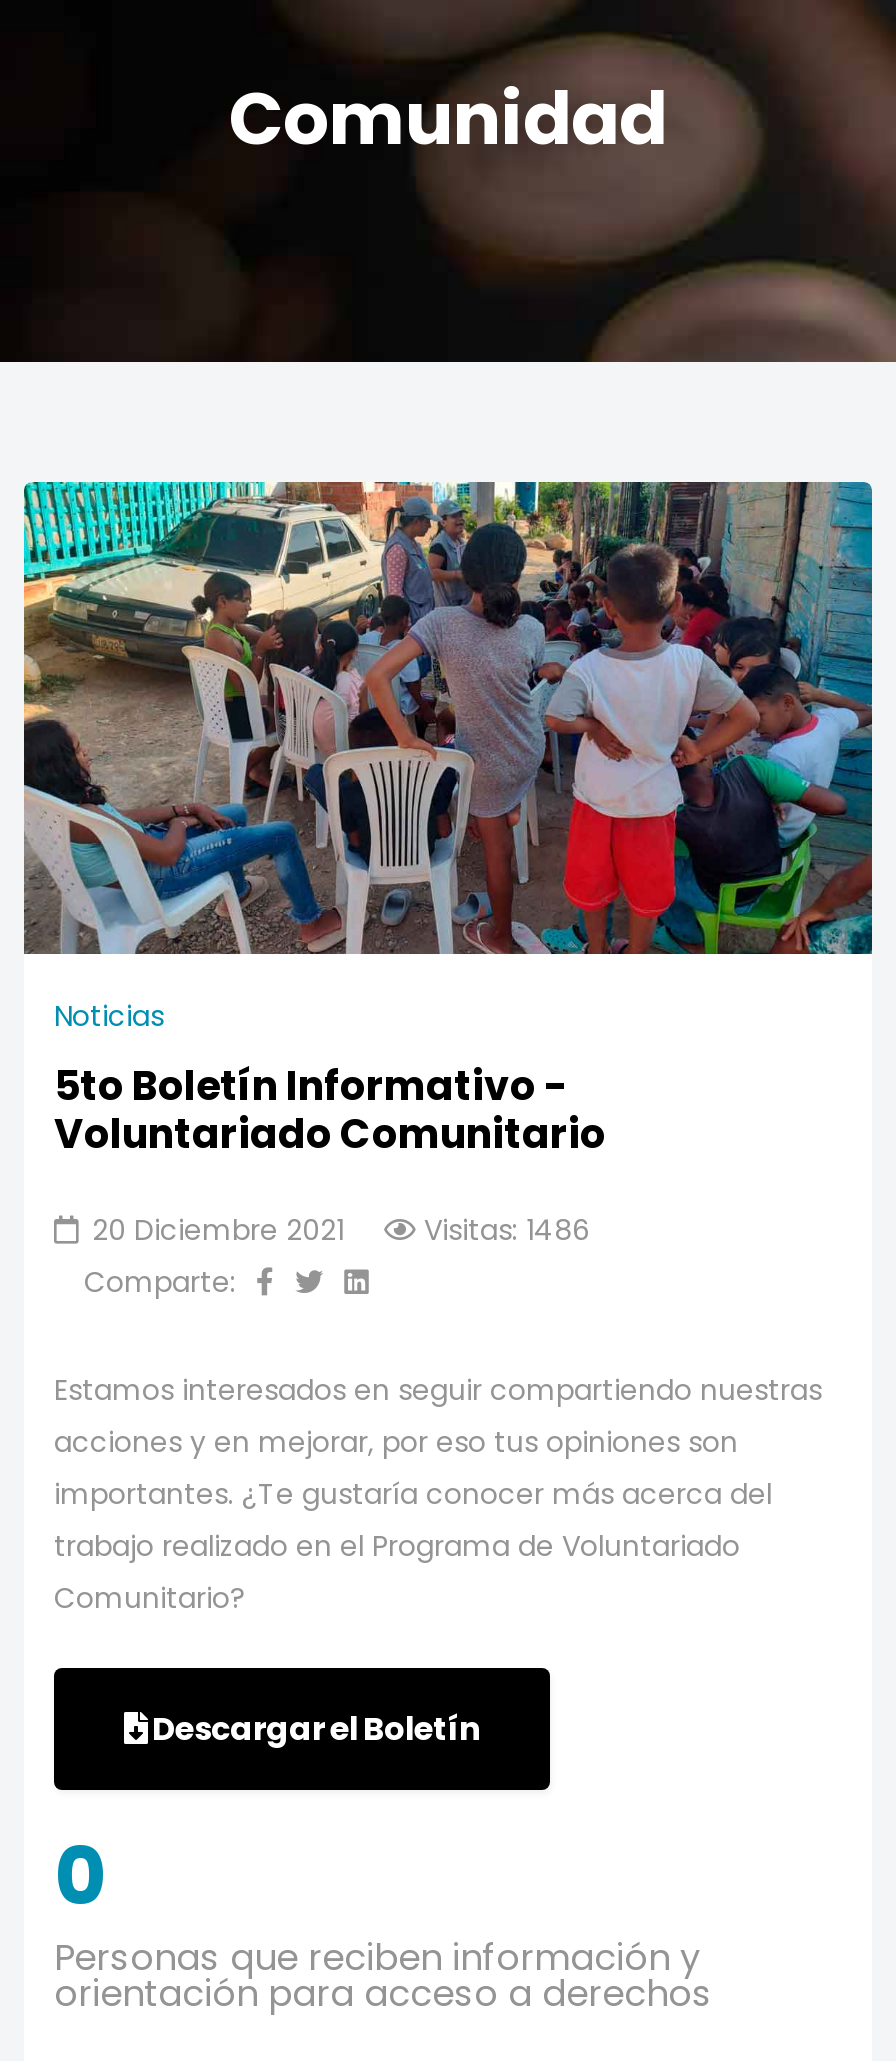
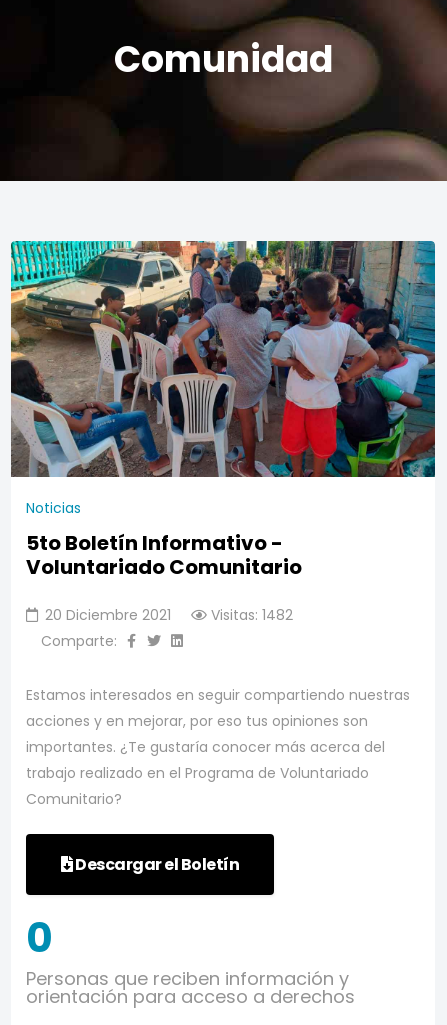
- 20 Diciembre 2021 Visitas: 1486
+ 20 Diciembre 2021 Visitas: 1482
